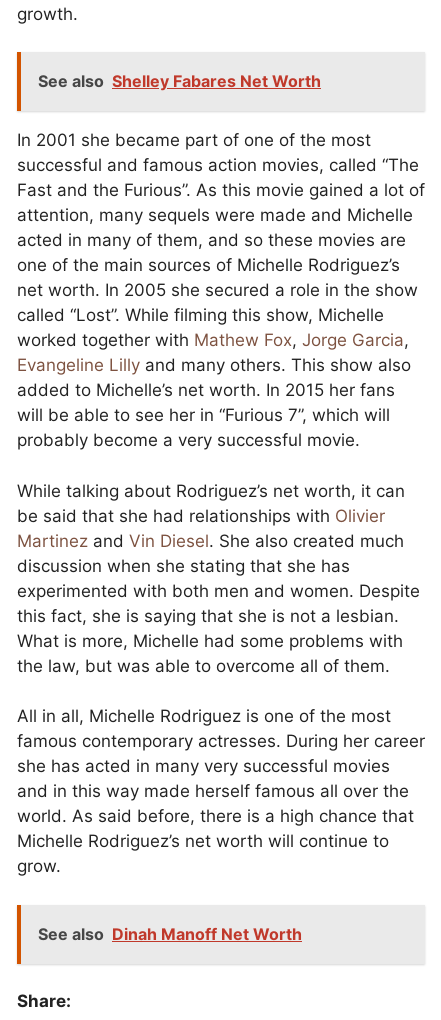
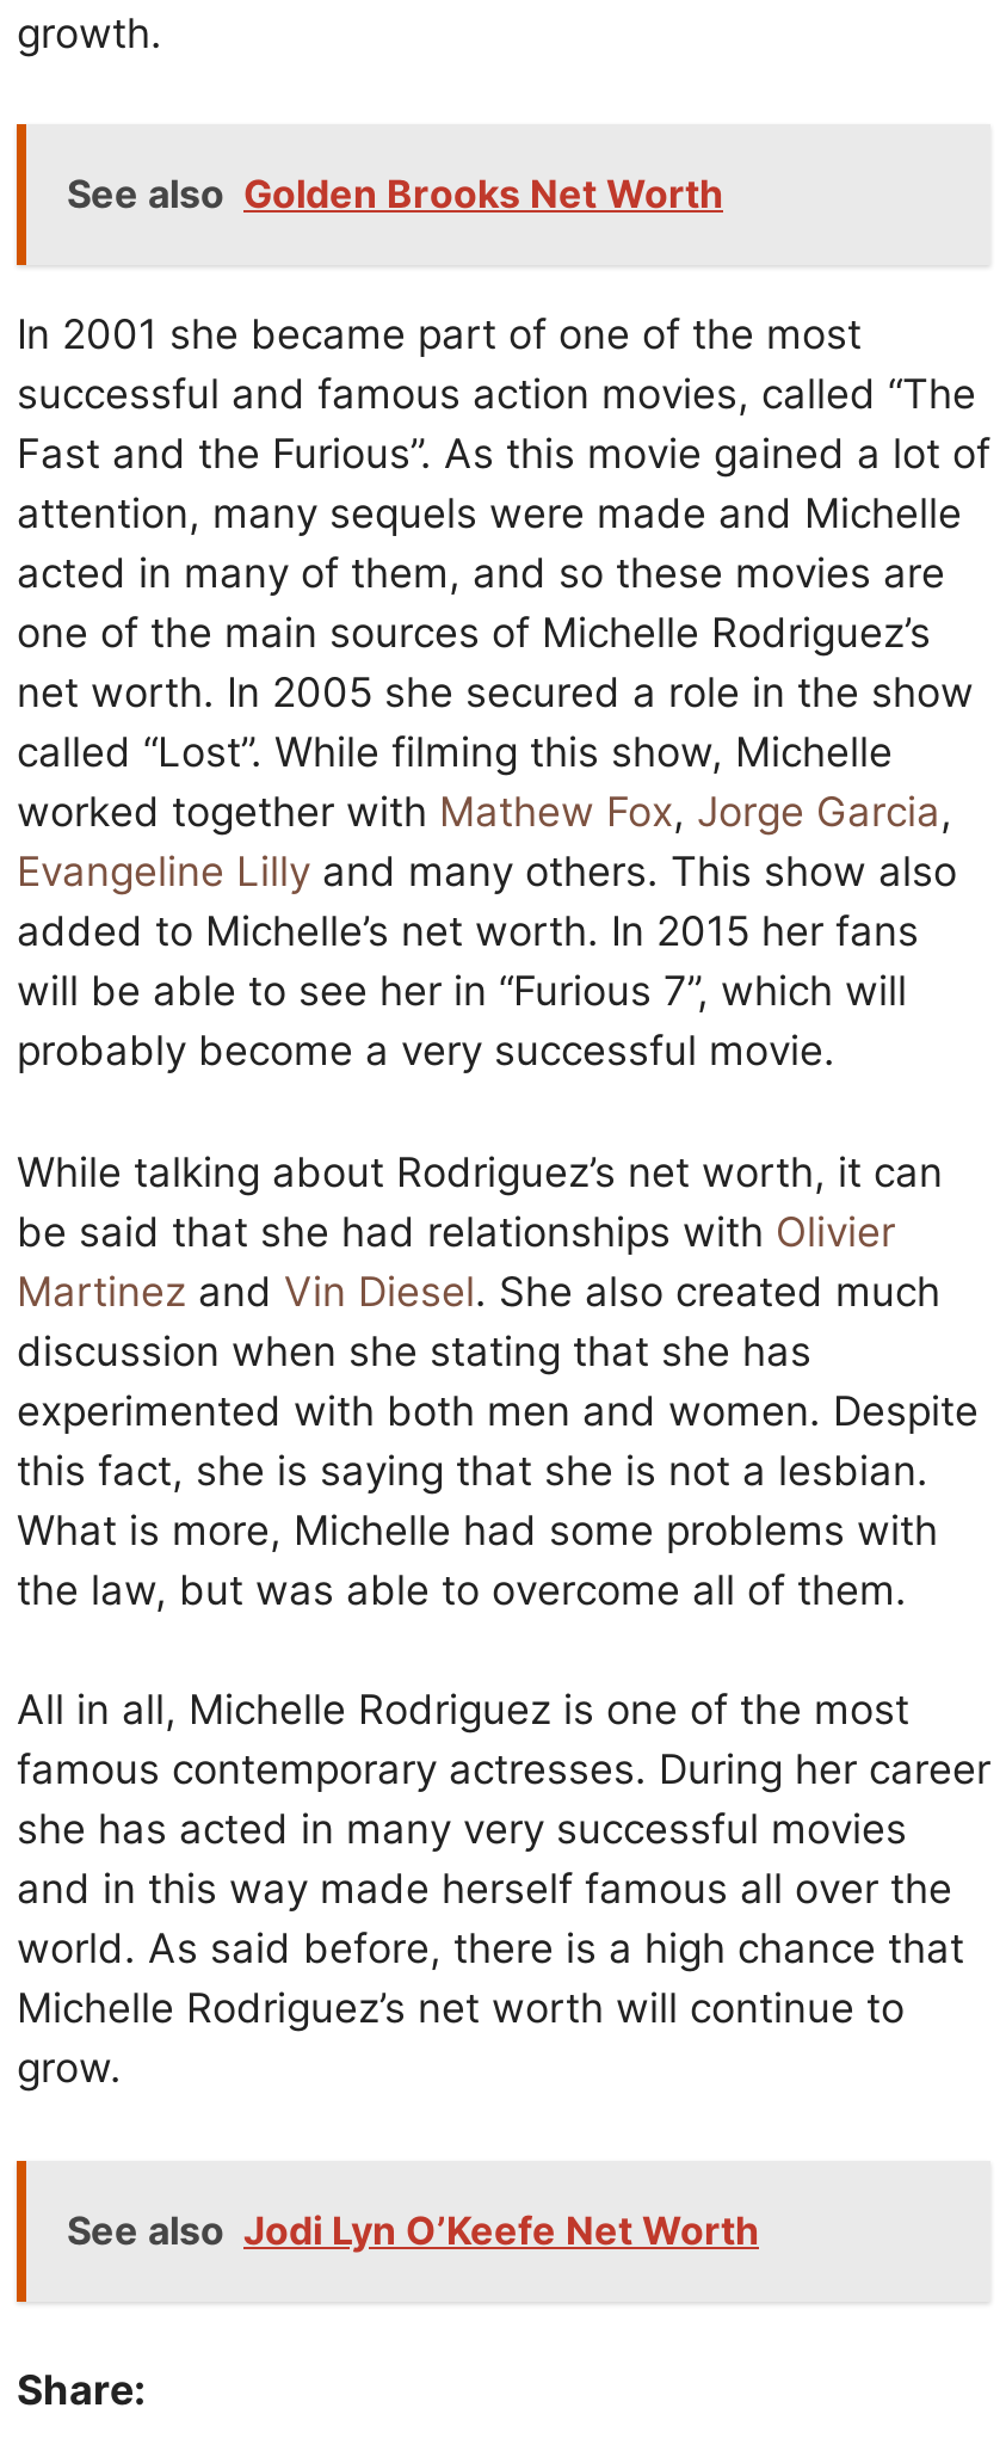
- See also Shelley Fabares Net Worth
+ See also Golden Brooks Net Worth

- See also Dinah Manoff Net Worth
+ See also Jodi Lyn O’Keefe Net Worth
